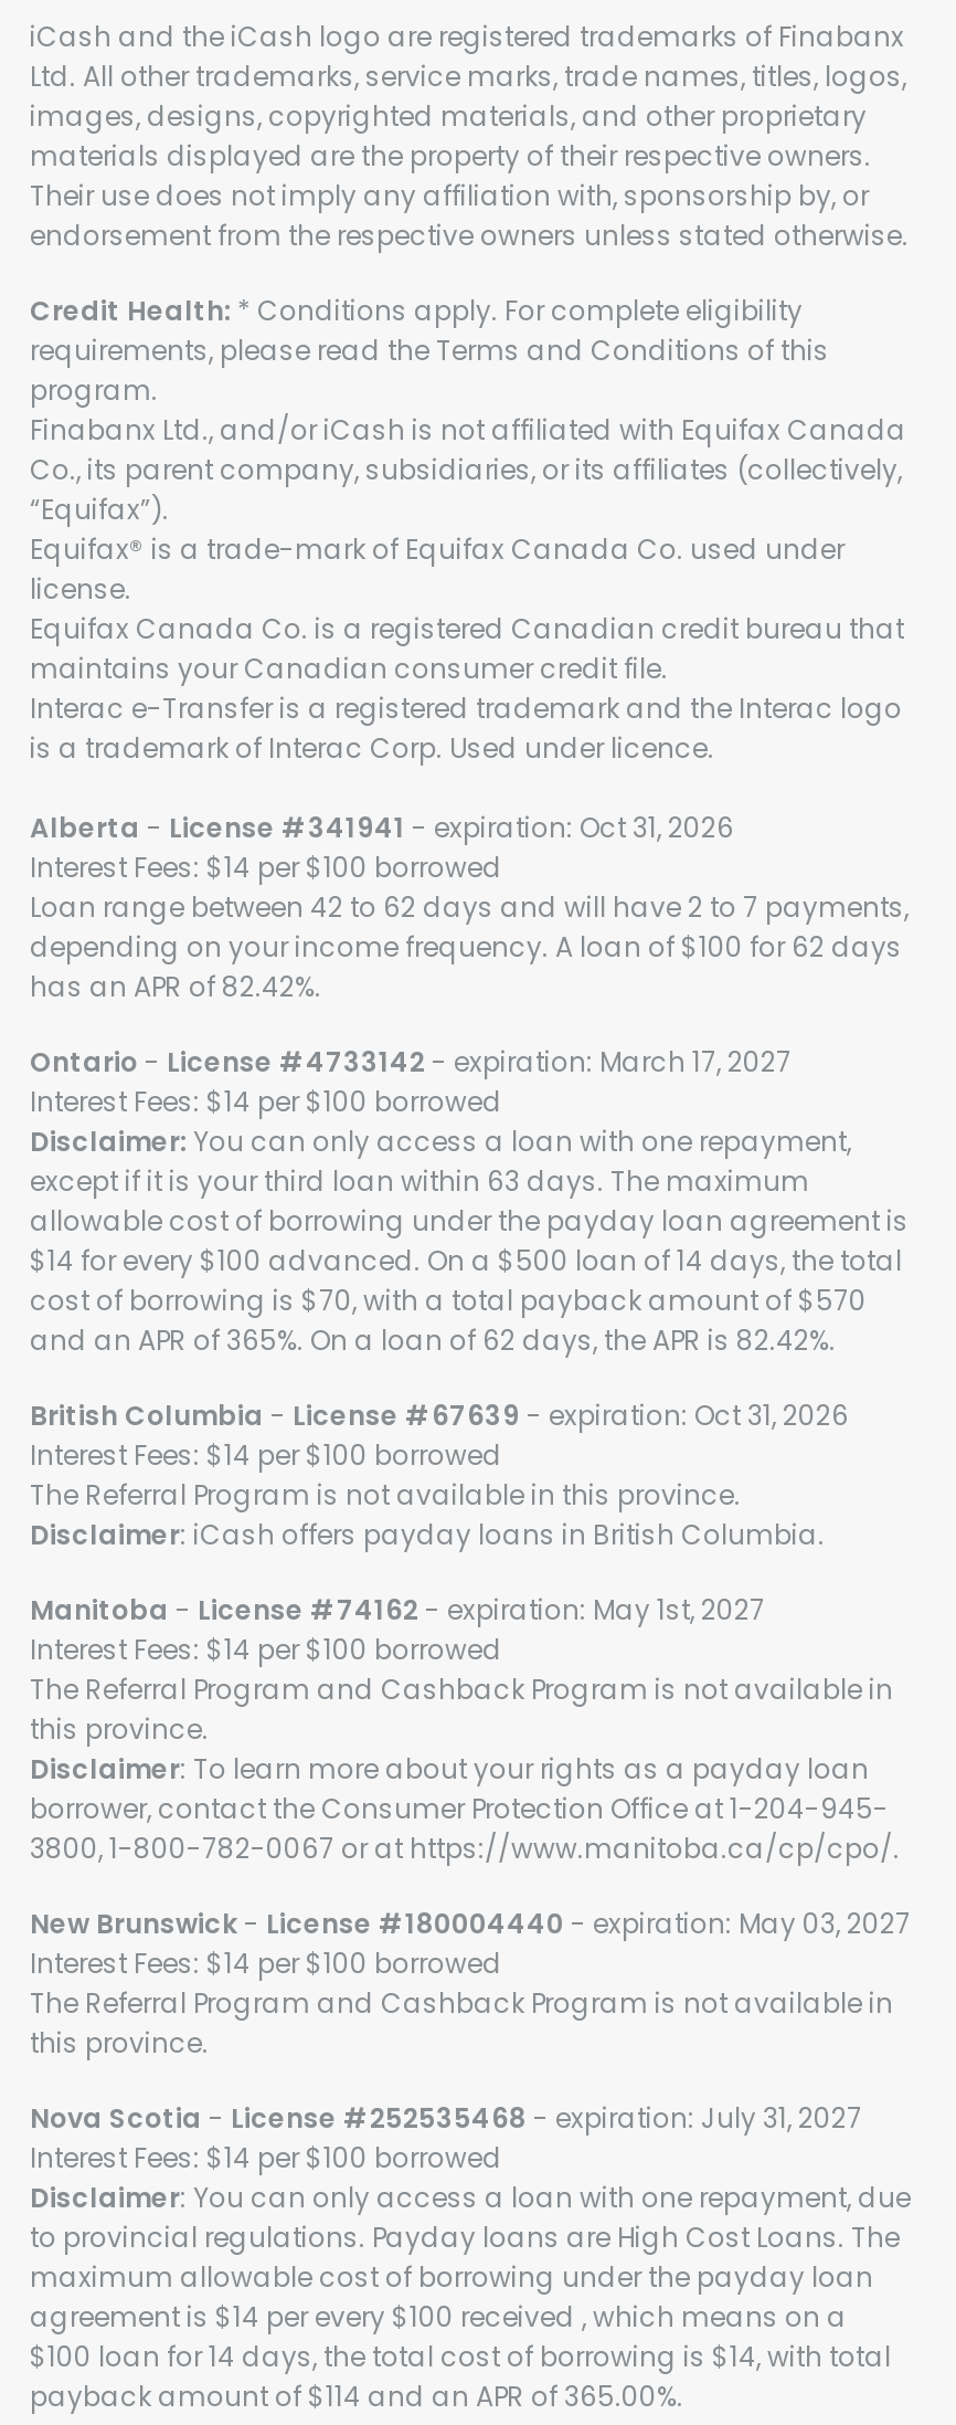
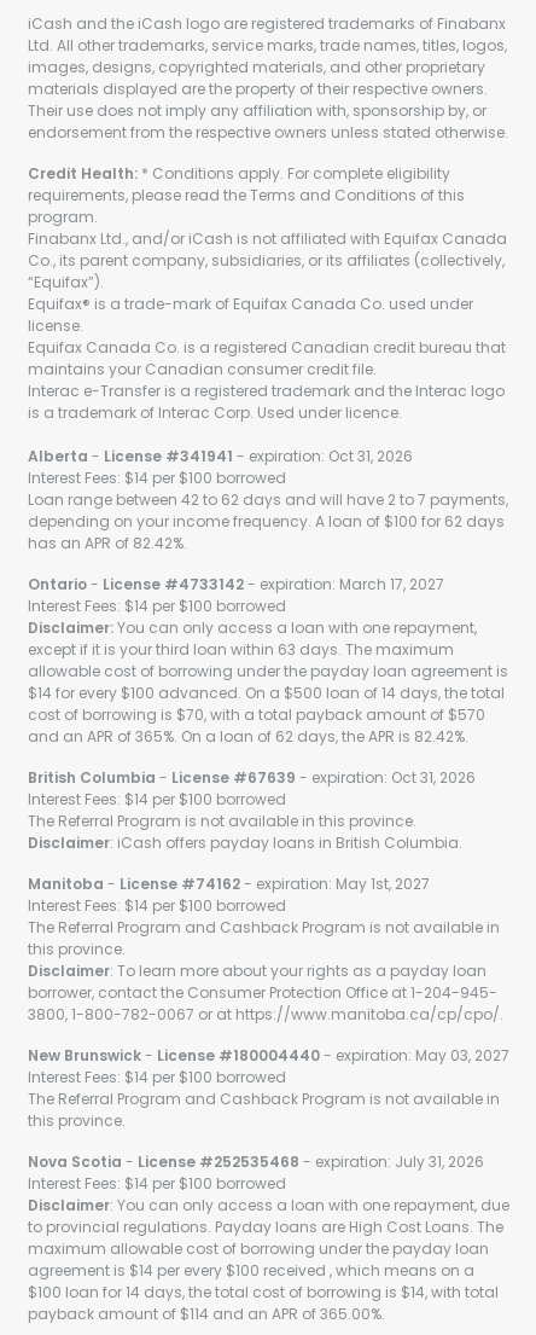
- Nova Scotia - License #252535468 - expiration: July 31, 2027
+ Nova Scotia - License #252535468 - expiration: July 31, 2026
